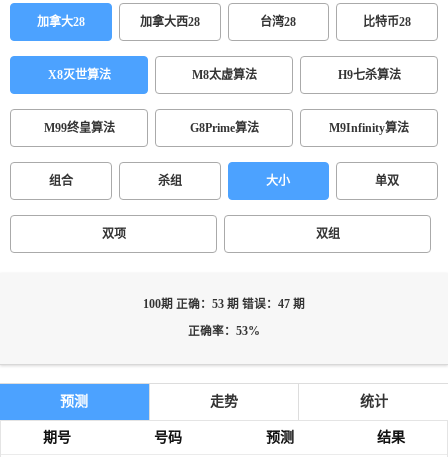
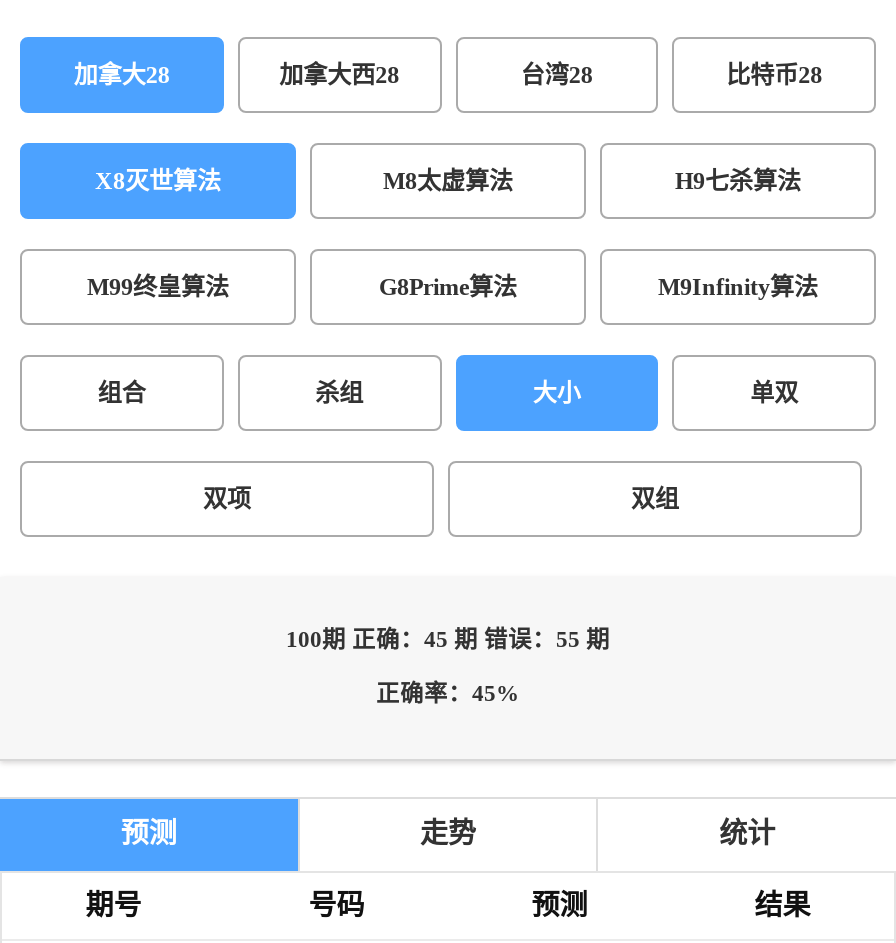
- 100期 正确：53 期 错误：47 期
+ 100期 正确：45 期 错误：55 期

- 正确率：53%
+ 正确率：45%
